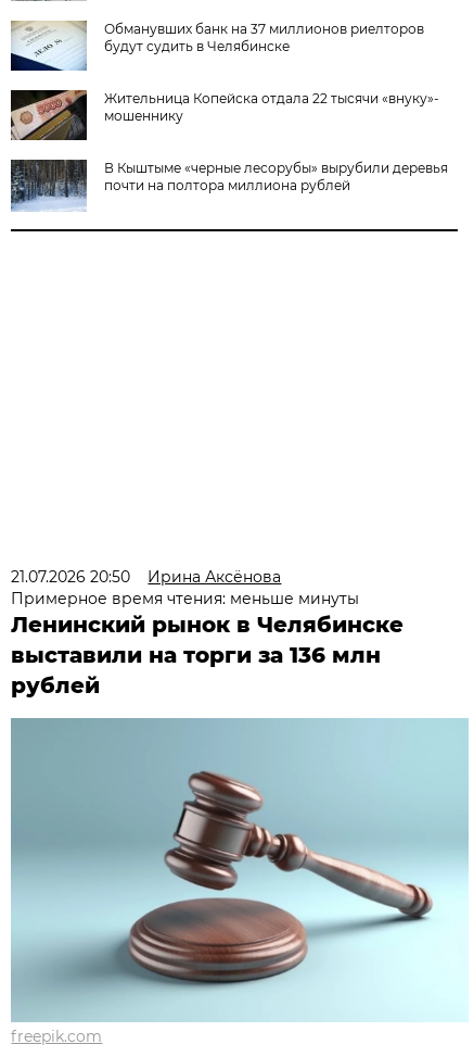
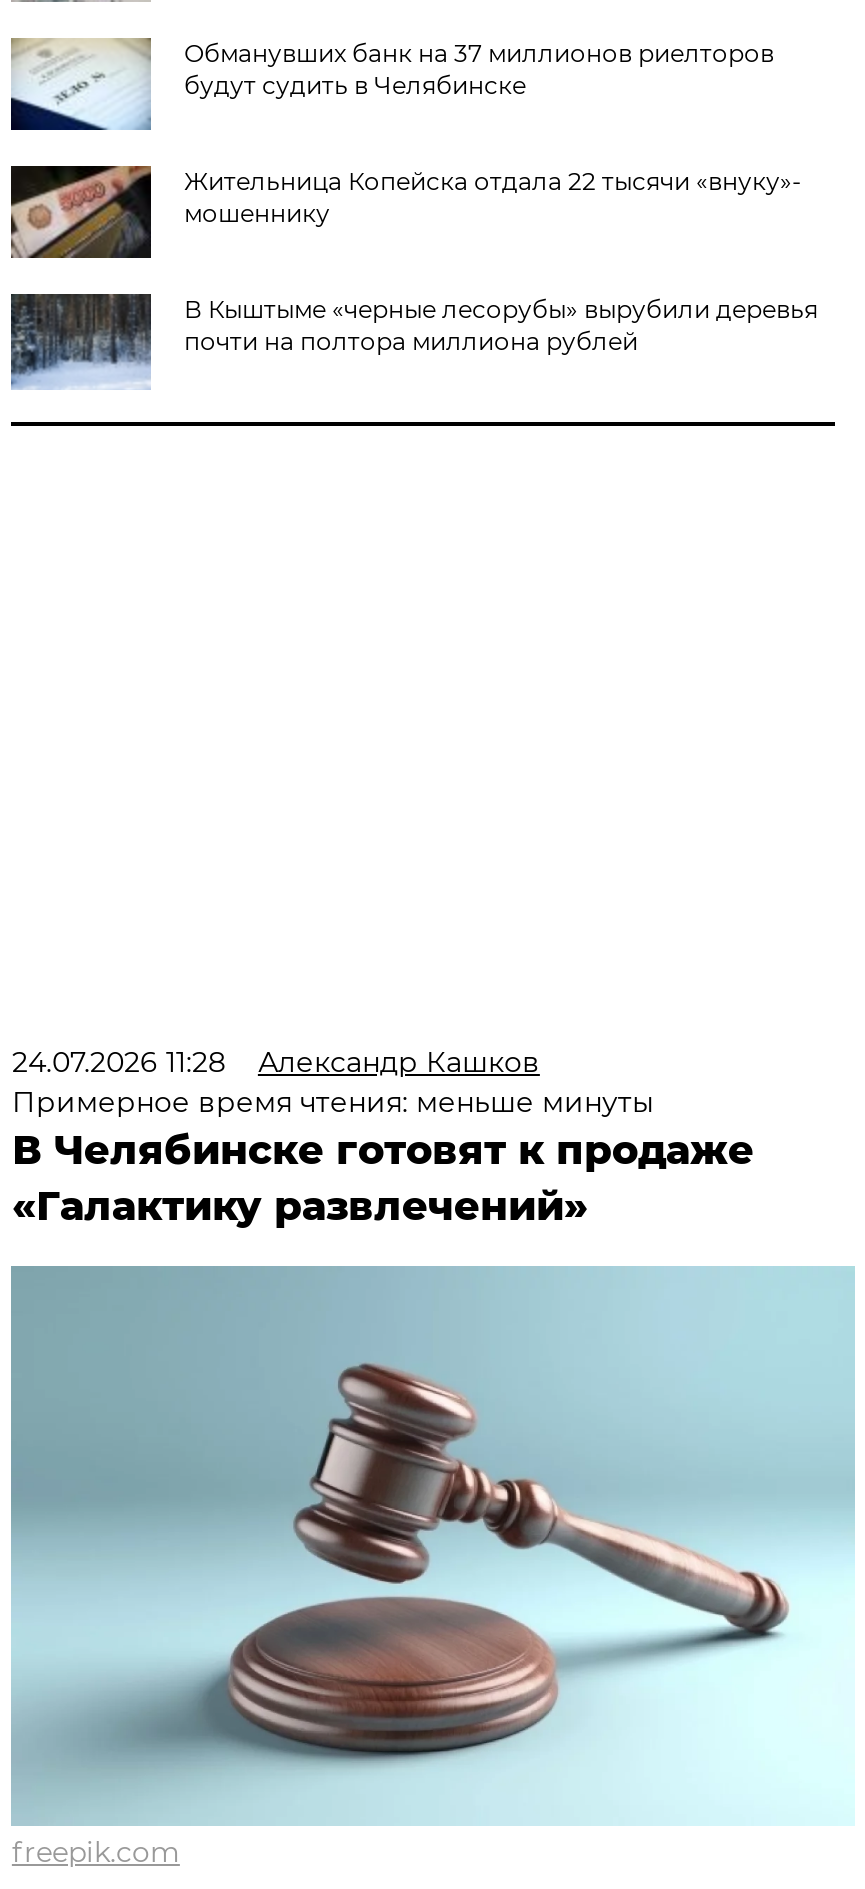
- 21.07.2026 20:50
- Ирина Аксёнова
+ 24.07.2026 11:28
+ Александр Кашков

- Ленинский рынок в Челябинске
- выставили на торги за 136 млн
- рублей
+ В Челябинске готовят к продаже
+ «Галактику развлечений»
